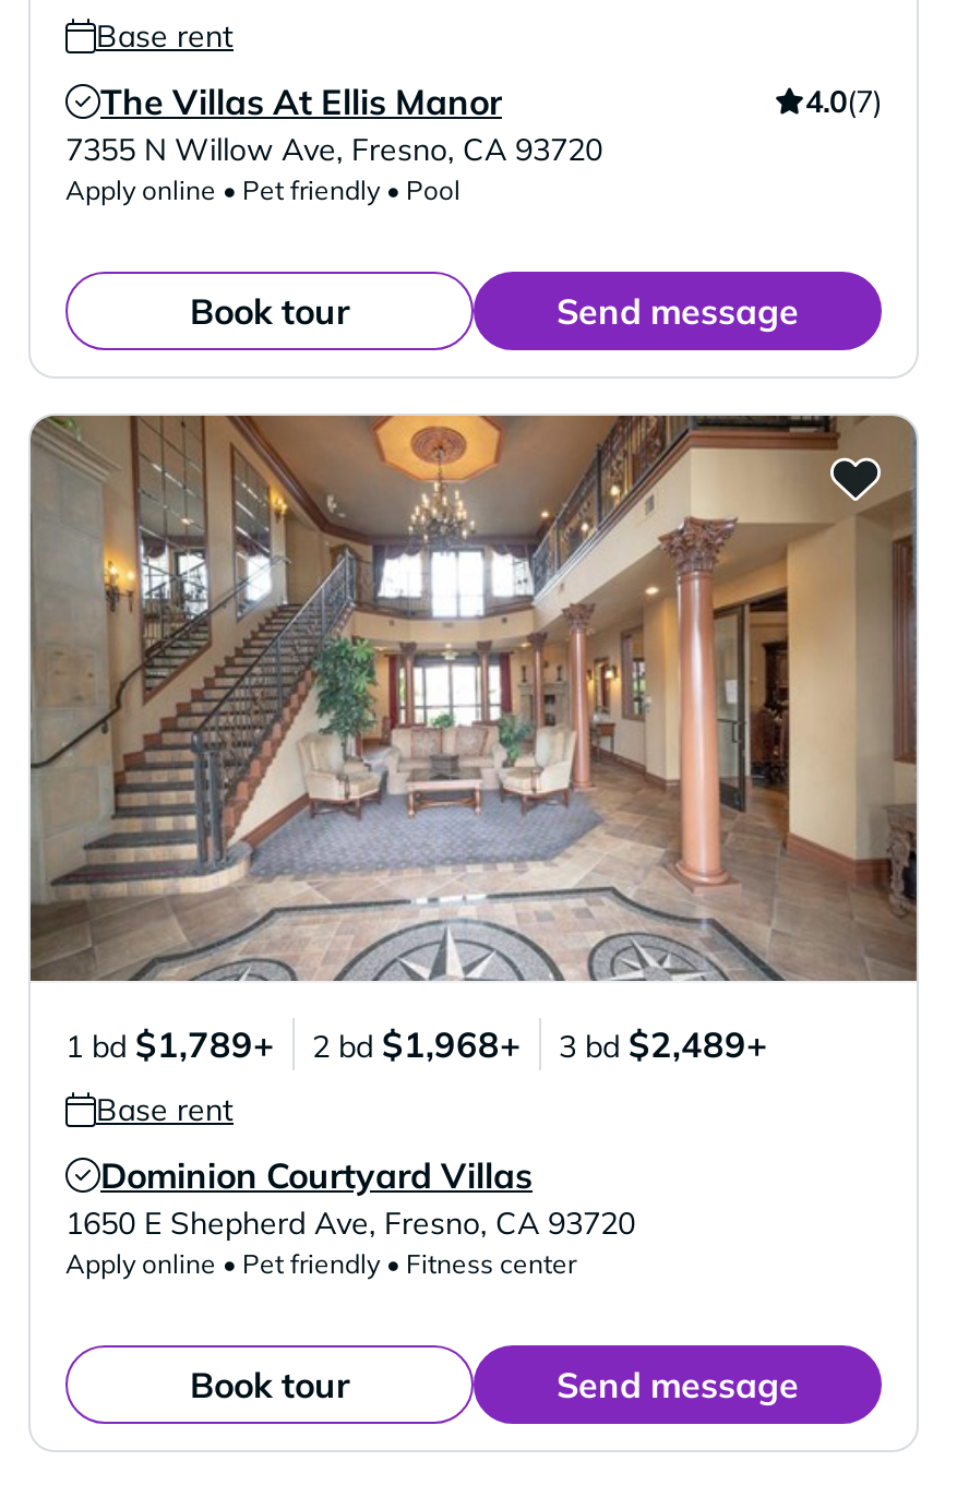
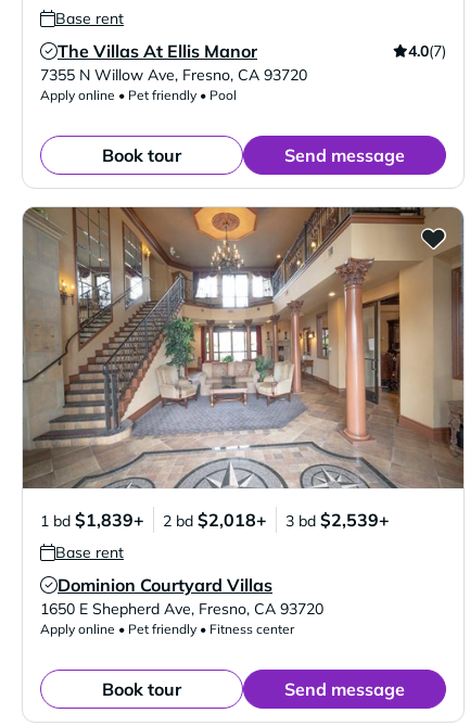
- 1 bd $1,789+
+ 1 bd $1,839+

- 2 bd $1,968+
+ 2 bd $2,018+

- 3 bd $2,489+
+ 3 bd $2,539+
